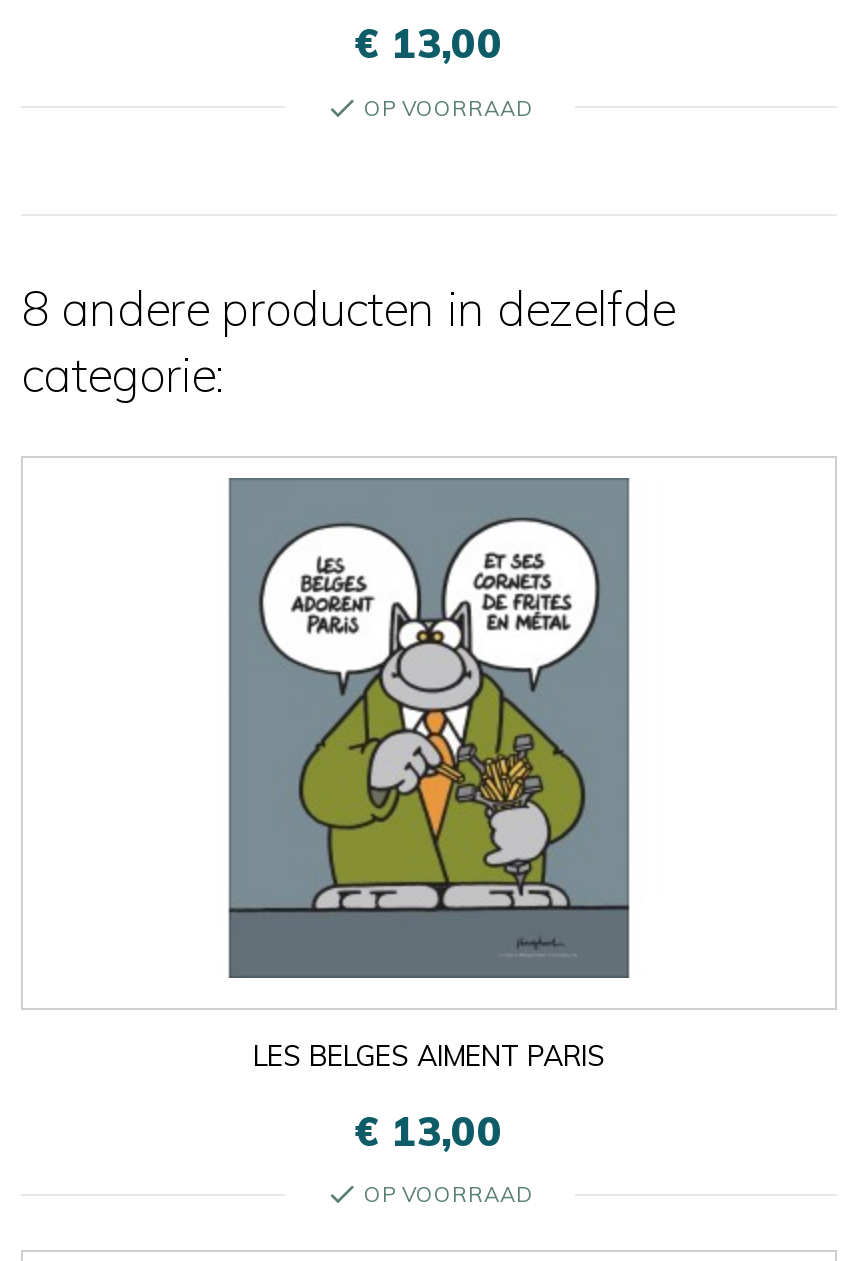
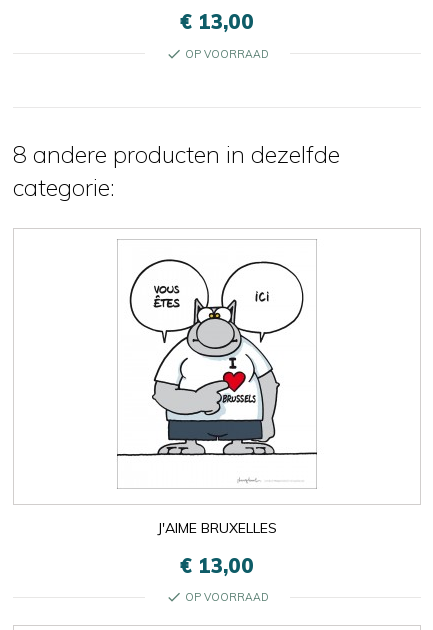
- [image]
- LES BELGES AIMENT PARIS
+ [image]
+ J'AIME BRUXELLES
